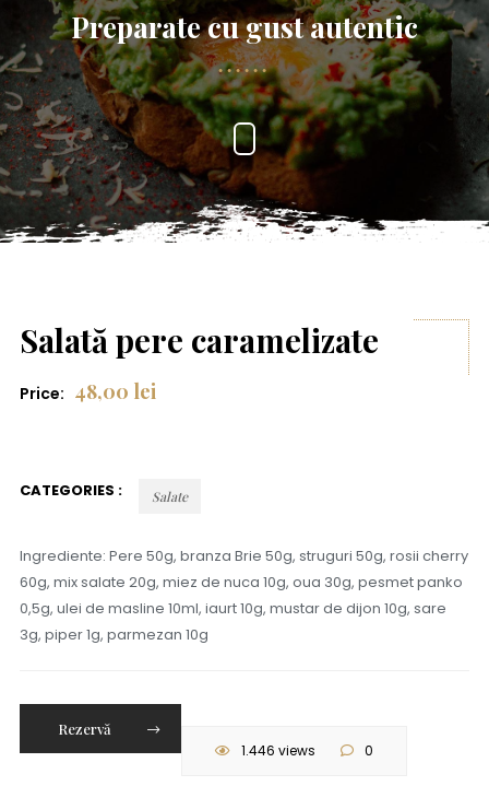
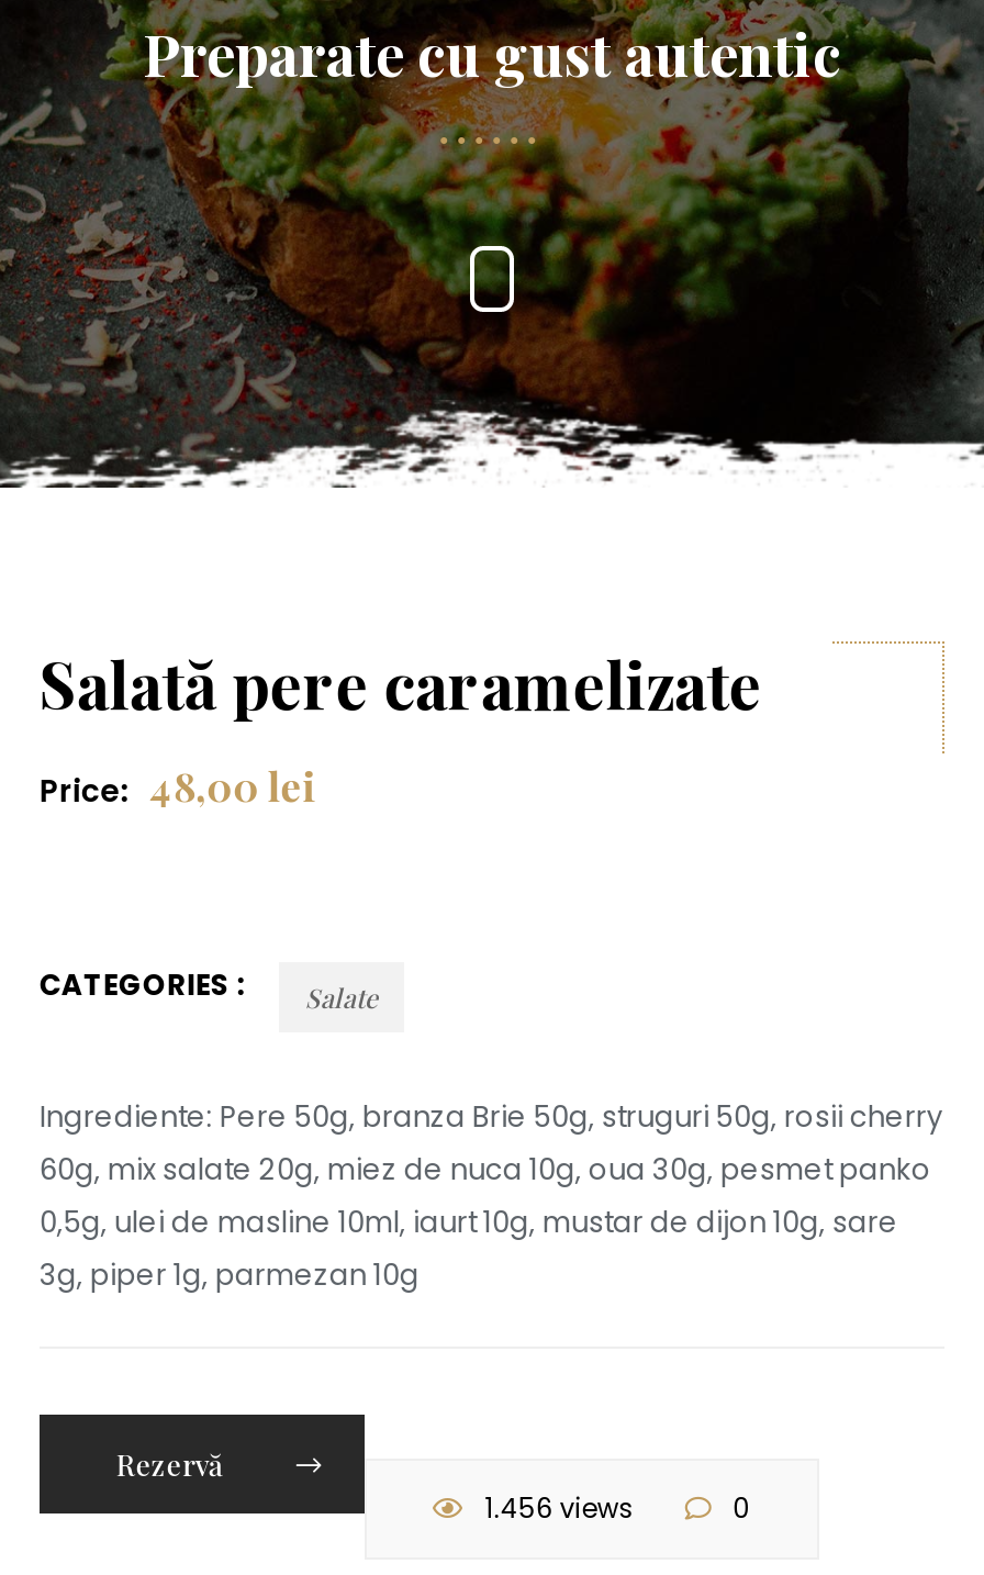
- 1.446 views
+ 1.456 views
